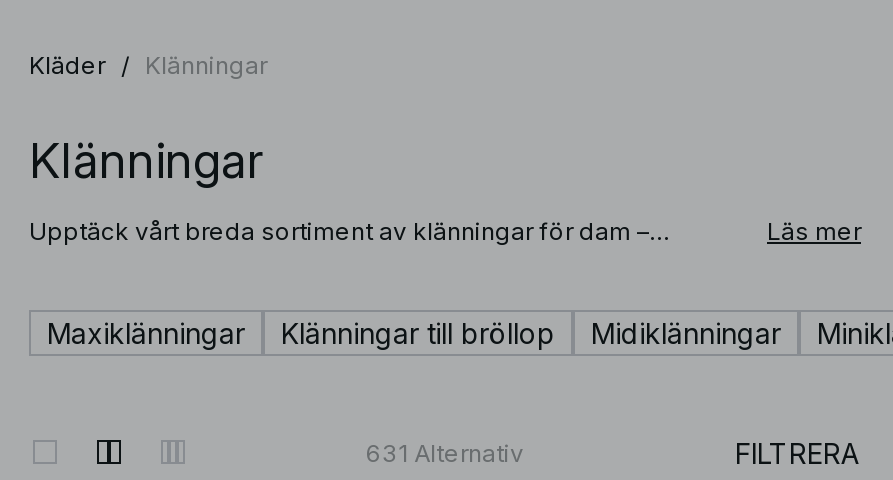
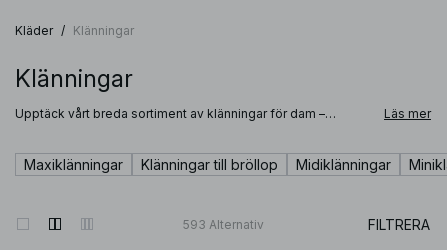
- 631 Alternativ
+ 593 Alternativ
